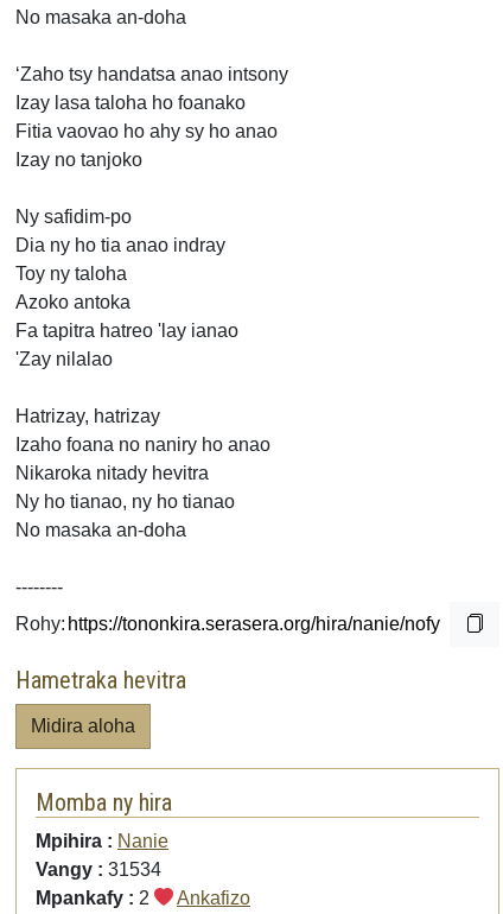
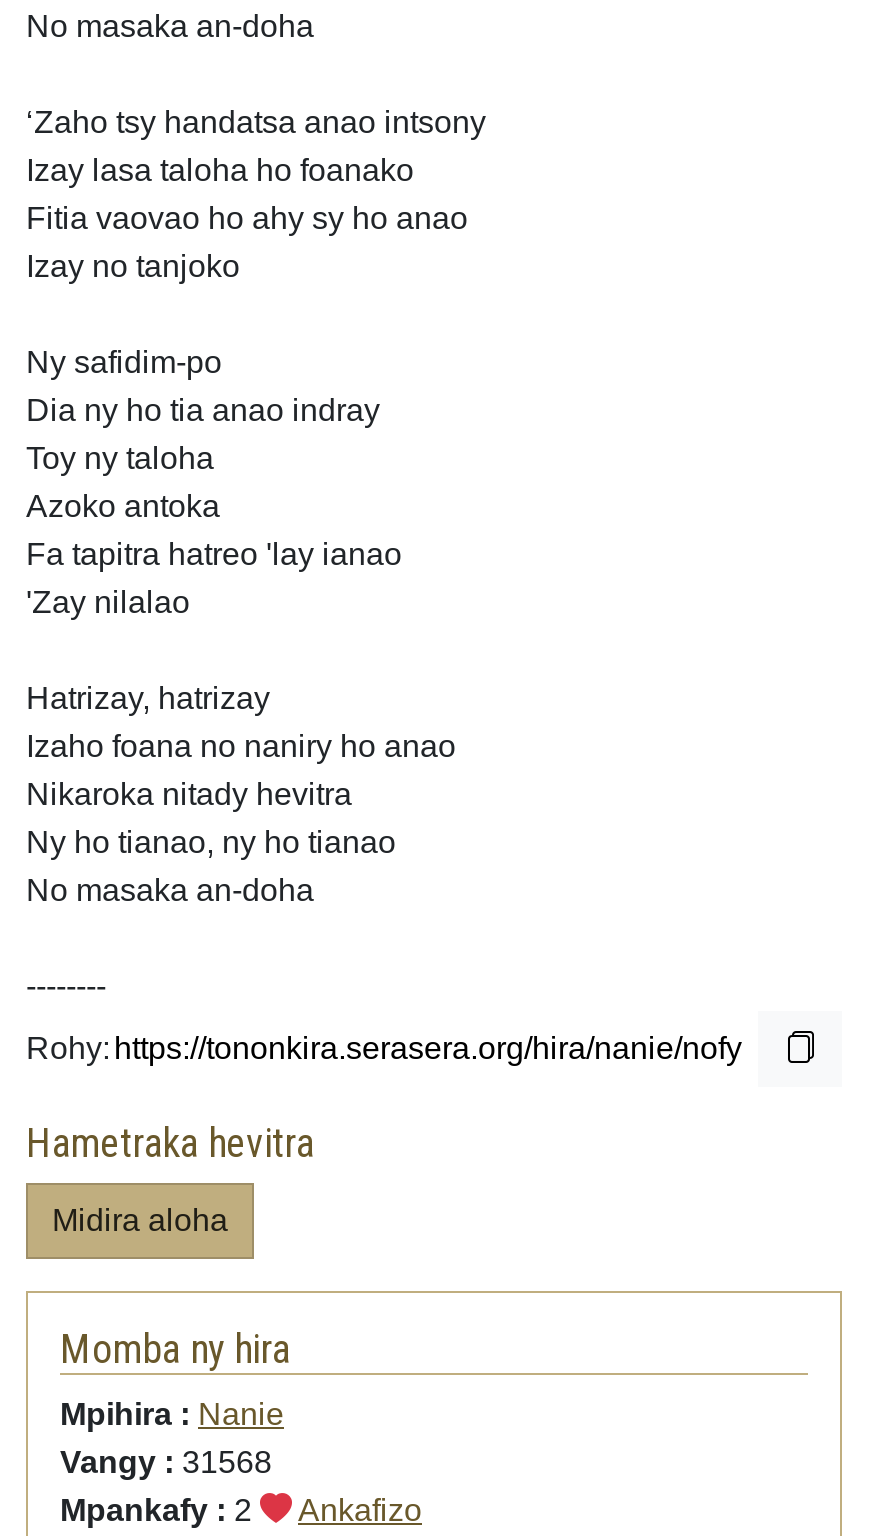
- Vangy : 31534
+ Vangy : 31568
